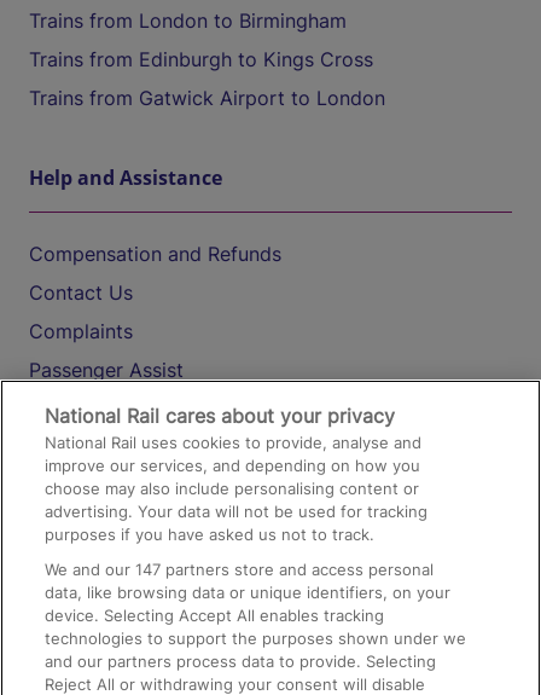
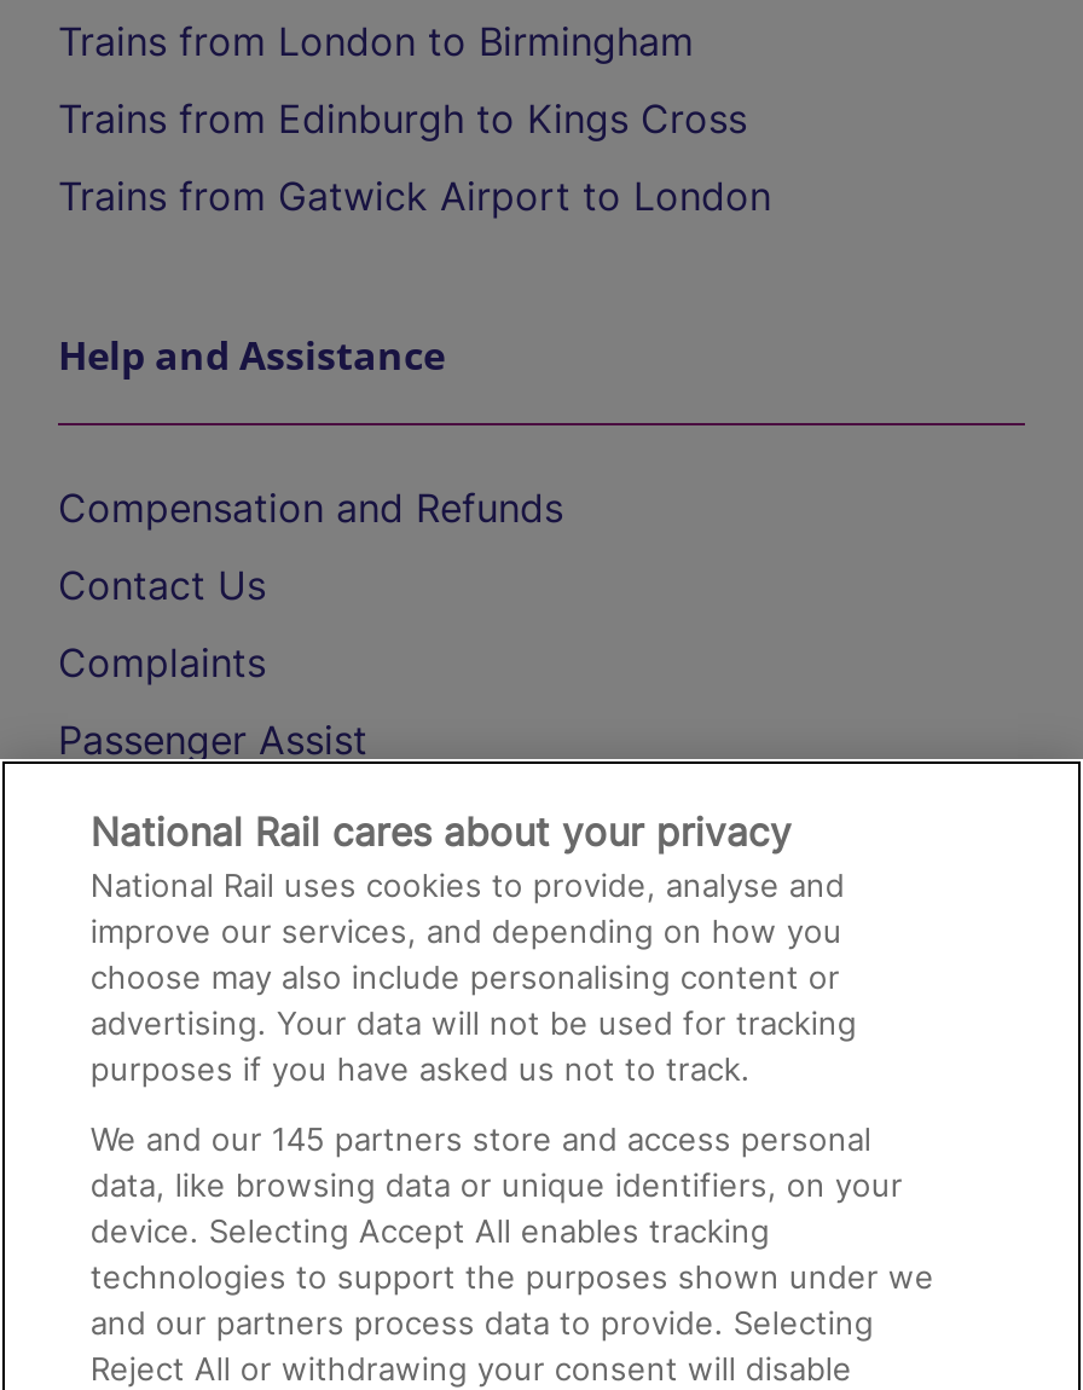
- We and our 147 partners store and access personal
+ We and our 145 partners store and access personal
